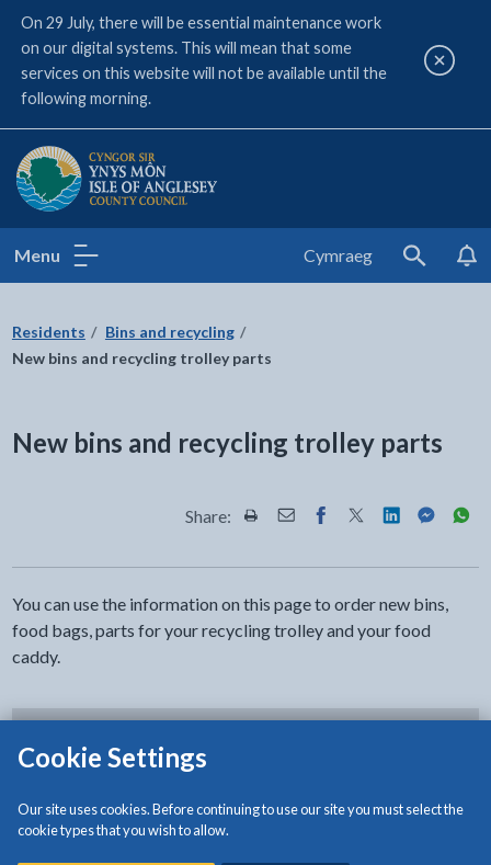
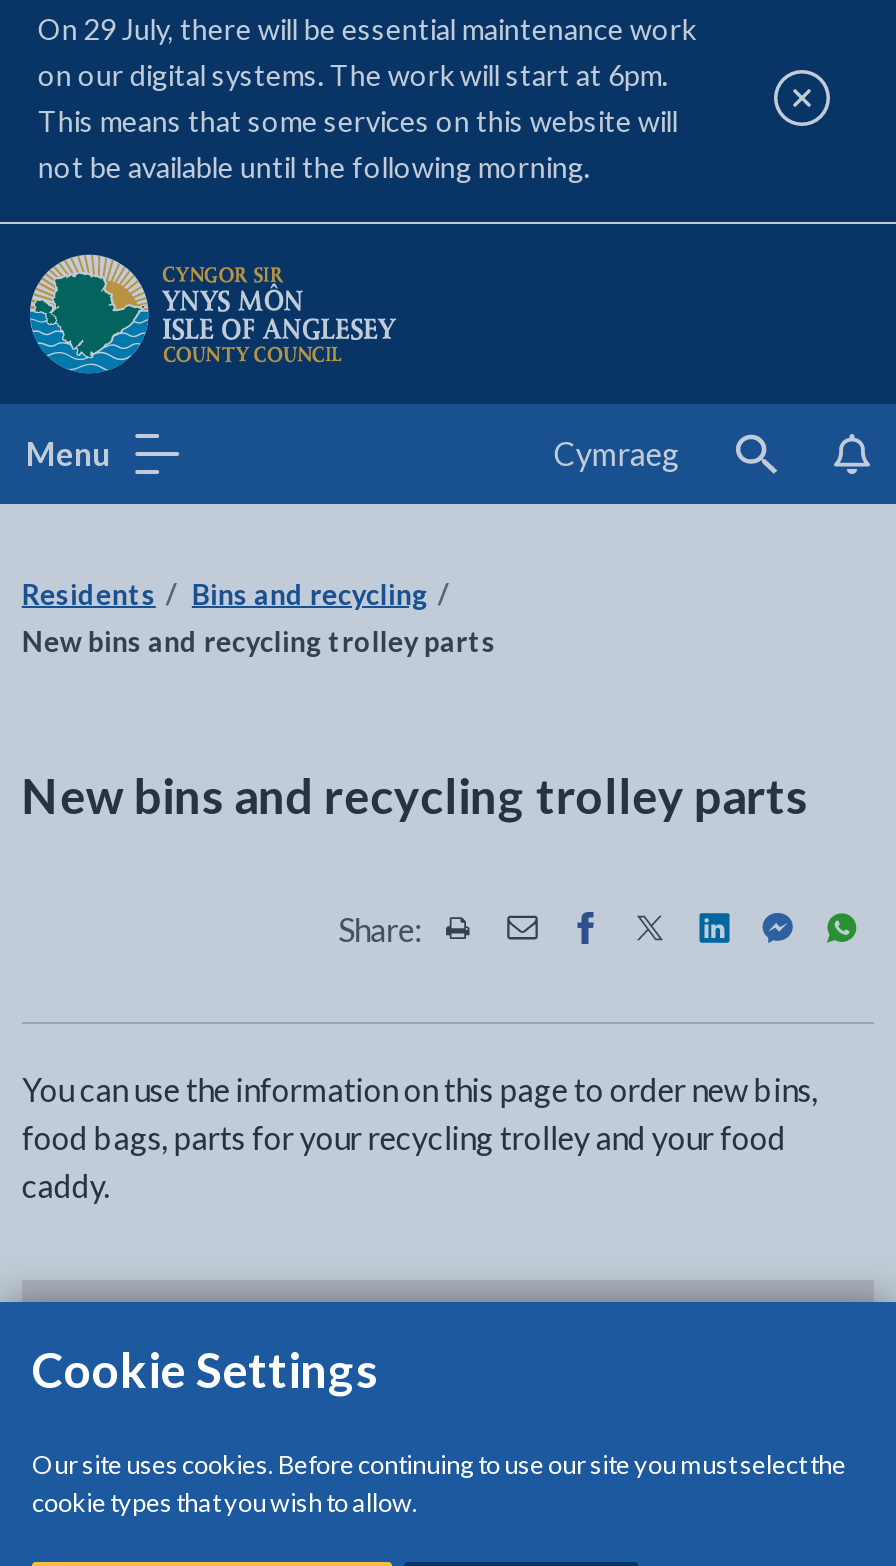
- on our digital systems. This will mean that some
- services on this website will not be available until the
- following morning.
+ on our digital systems. The work will start at 6pm.
+ This means that some services on this website will
+ not be available until the following morning.
